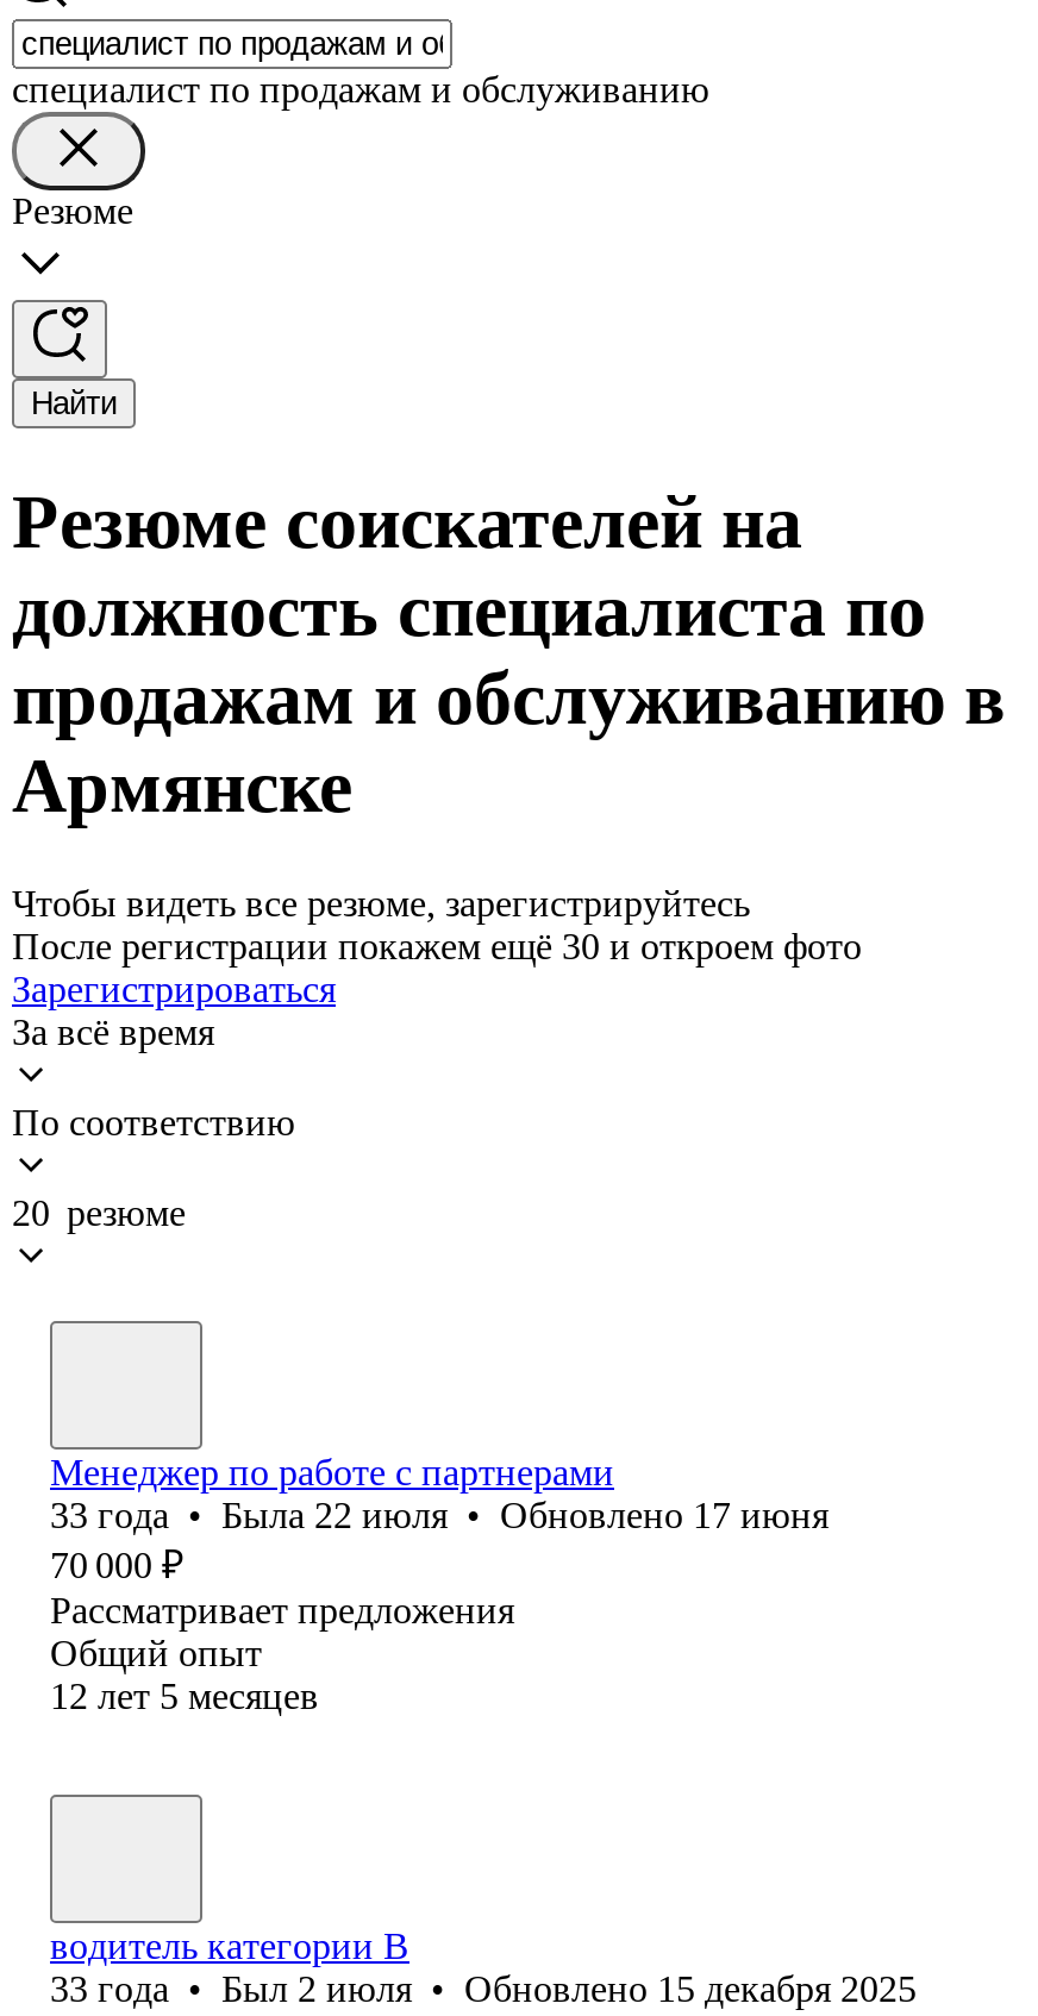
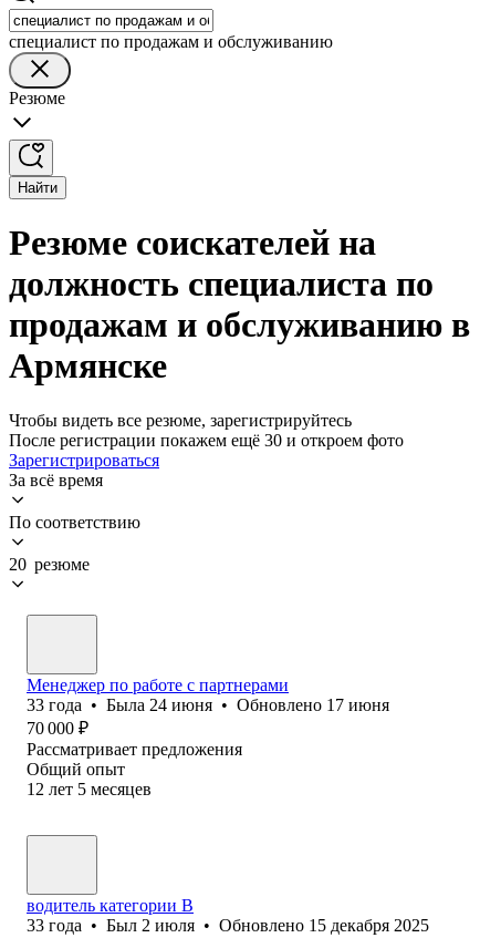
- 33 года • Была 22 июля • Обновлено 17 июня
+ 33 года • Была 24 июня • Обновлено 17 июня
